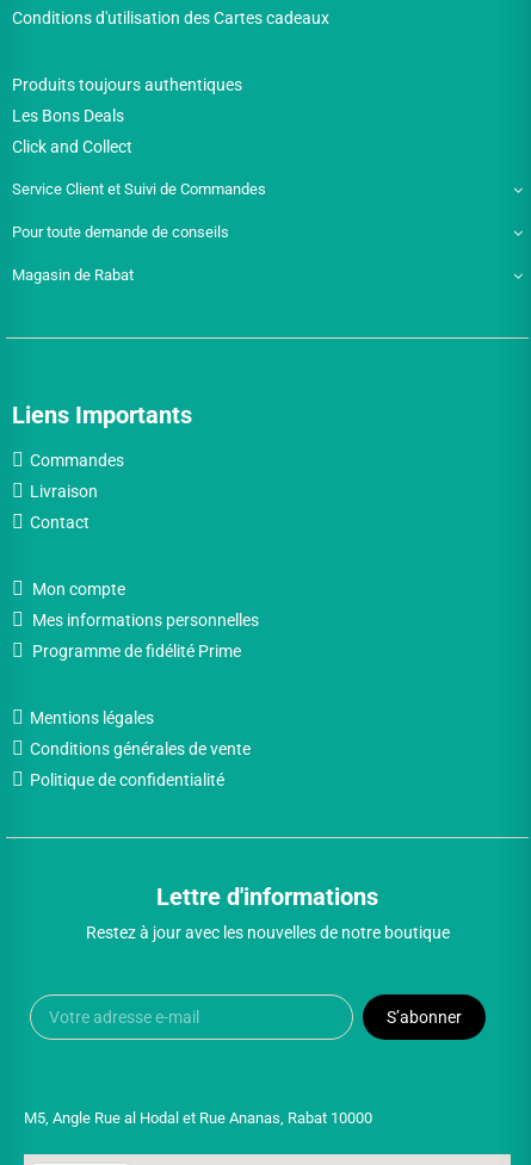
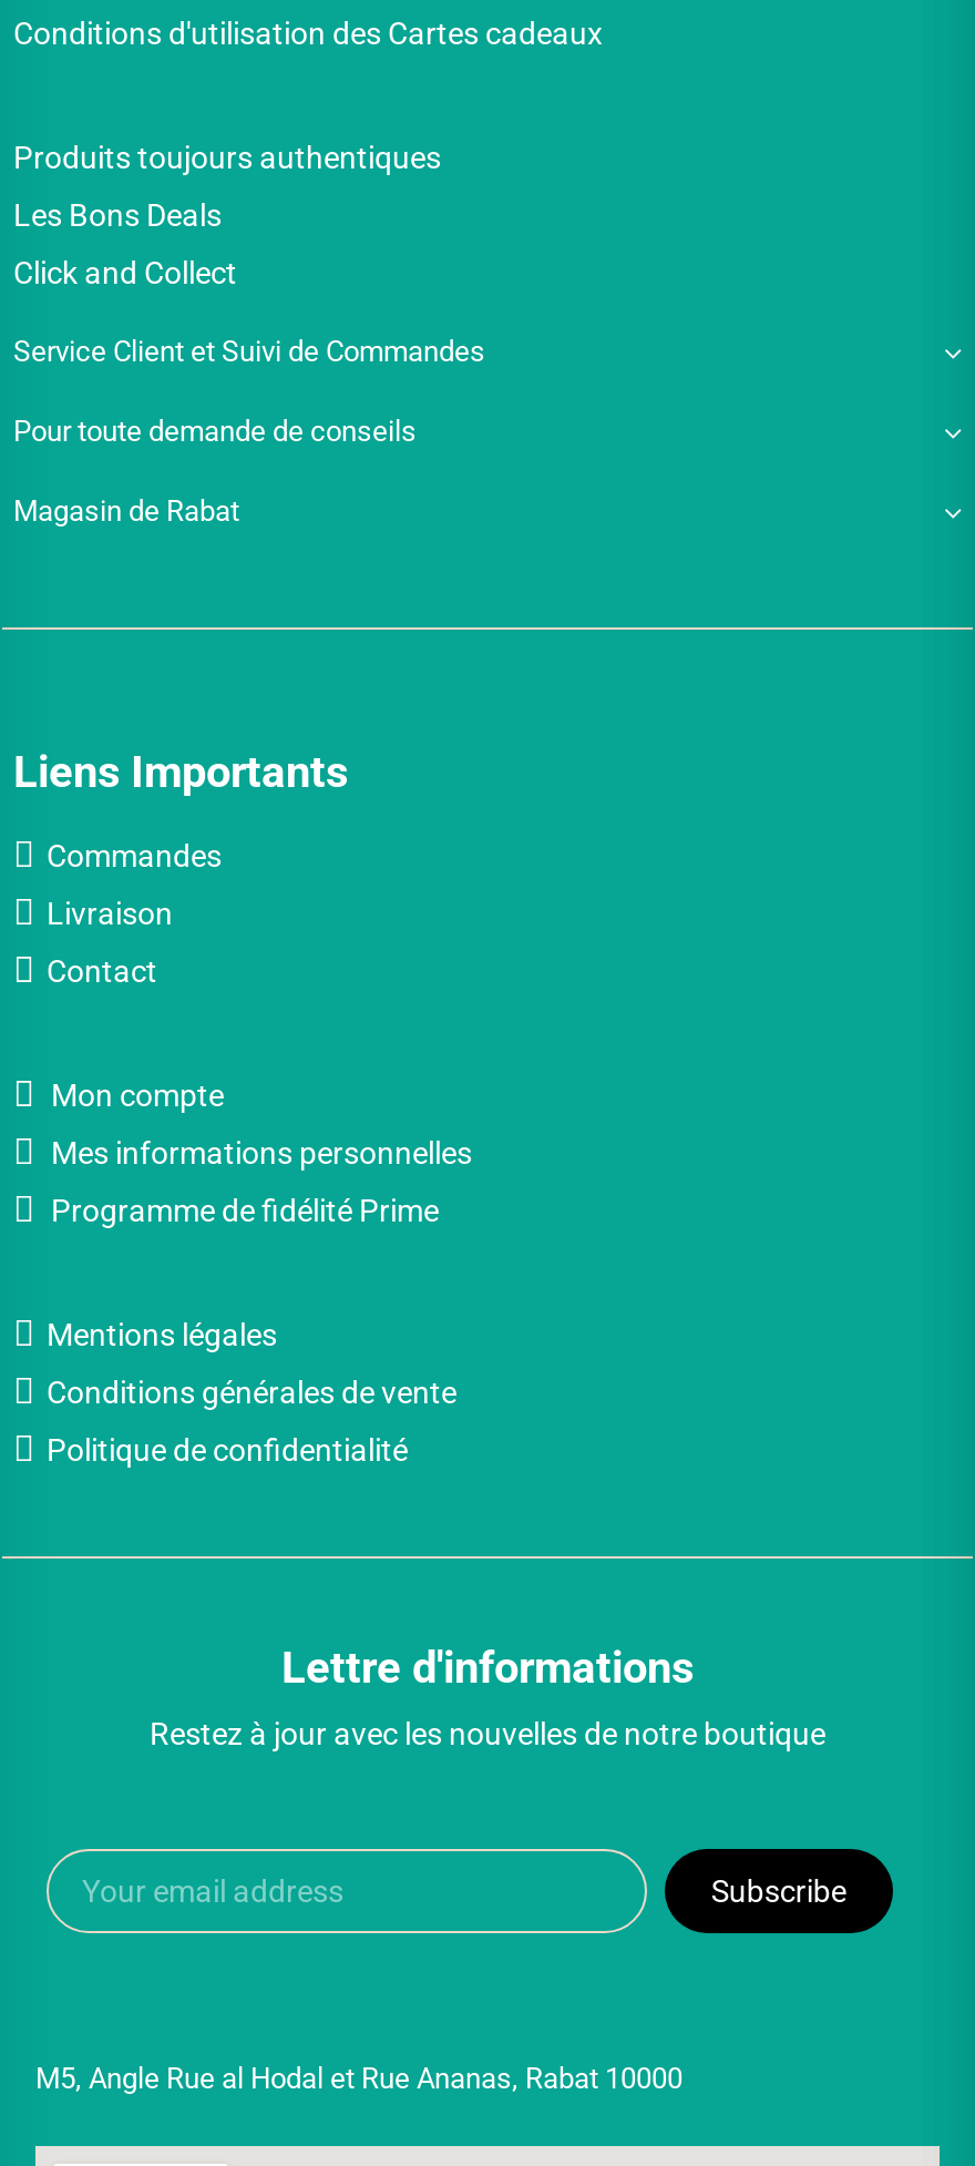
- S’abonner
+ Subscribe
